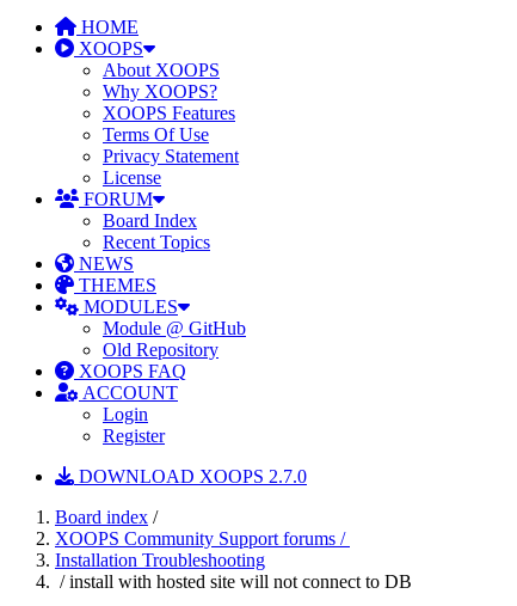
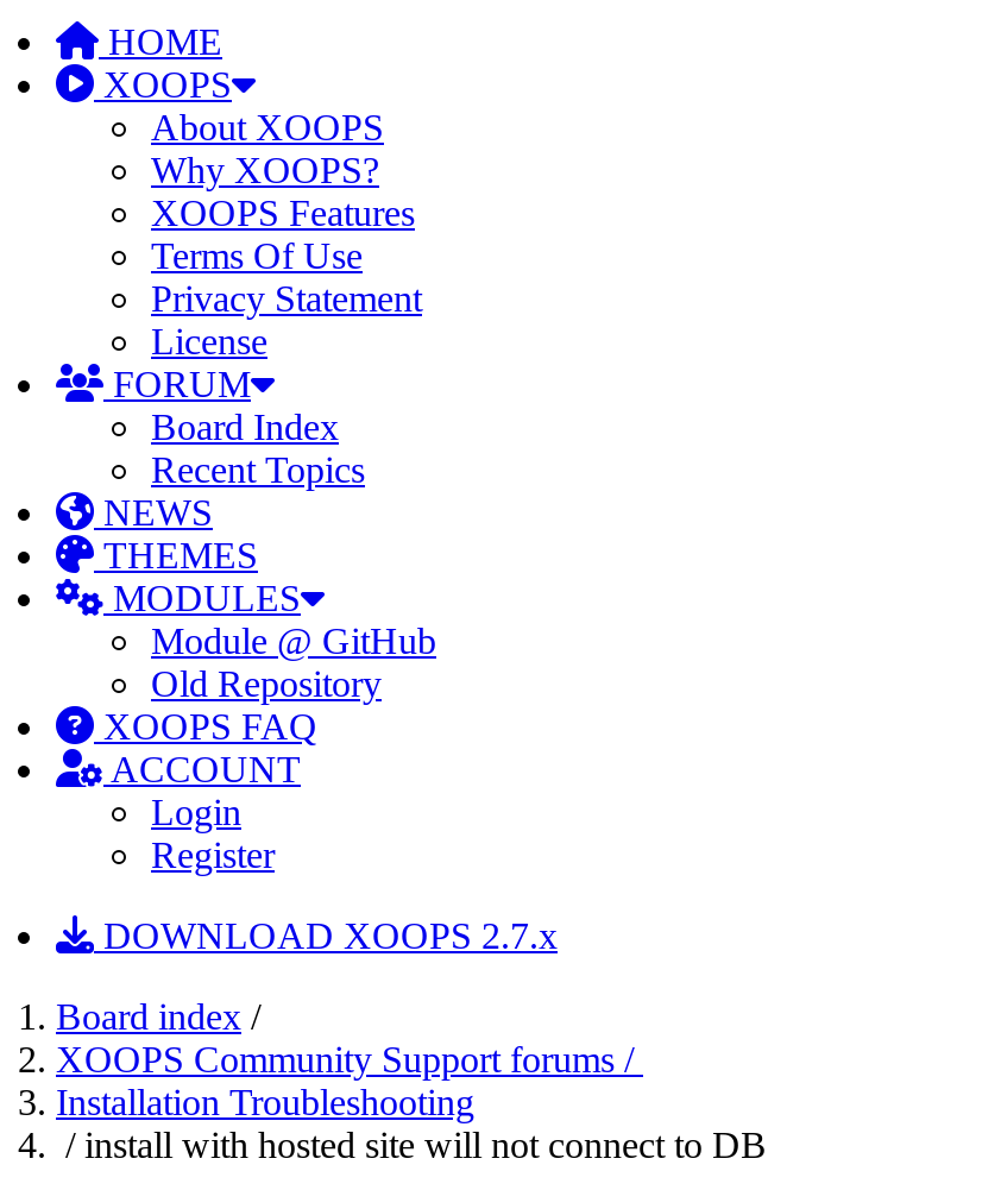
- DOWNLOAD XOOPS 2.7.0
+ DOWNLOAD XOOPS 2.7.x
